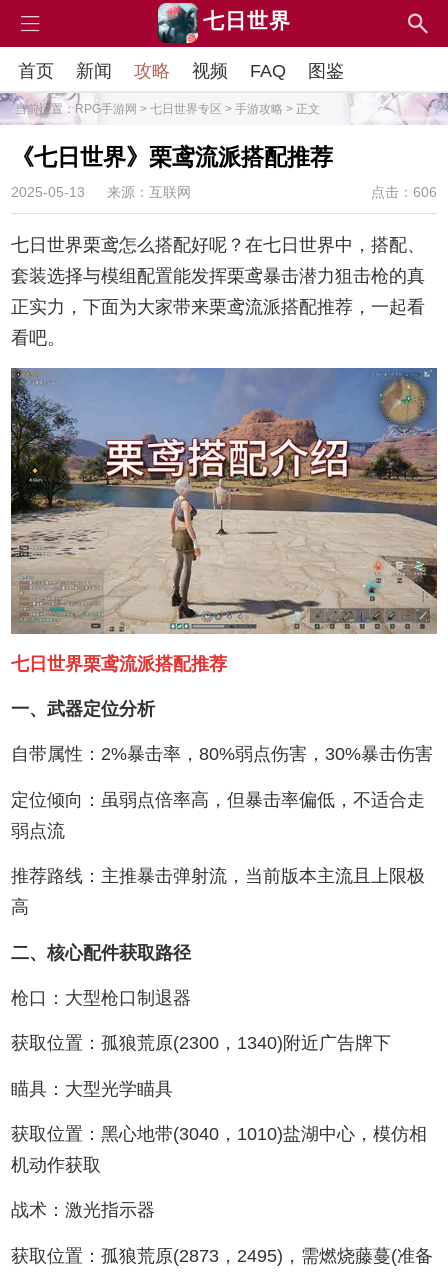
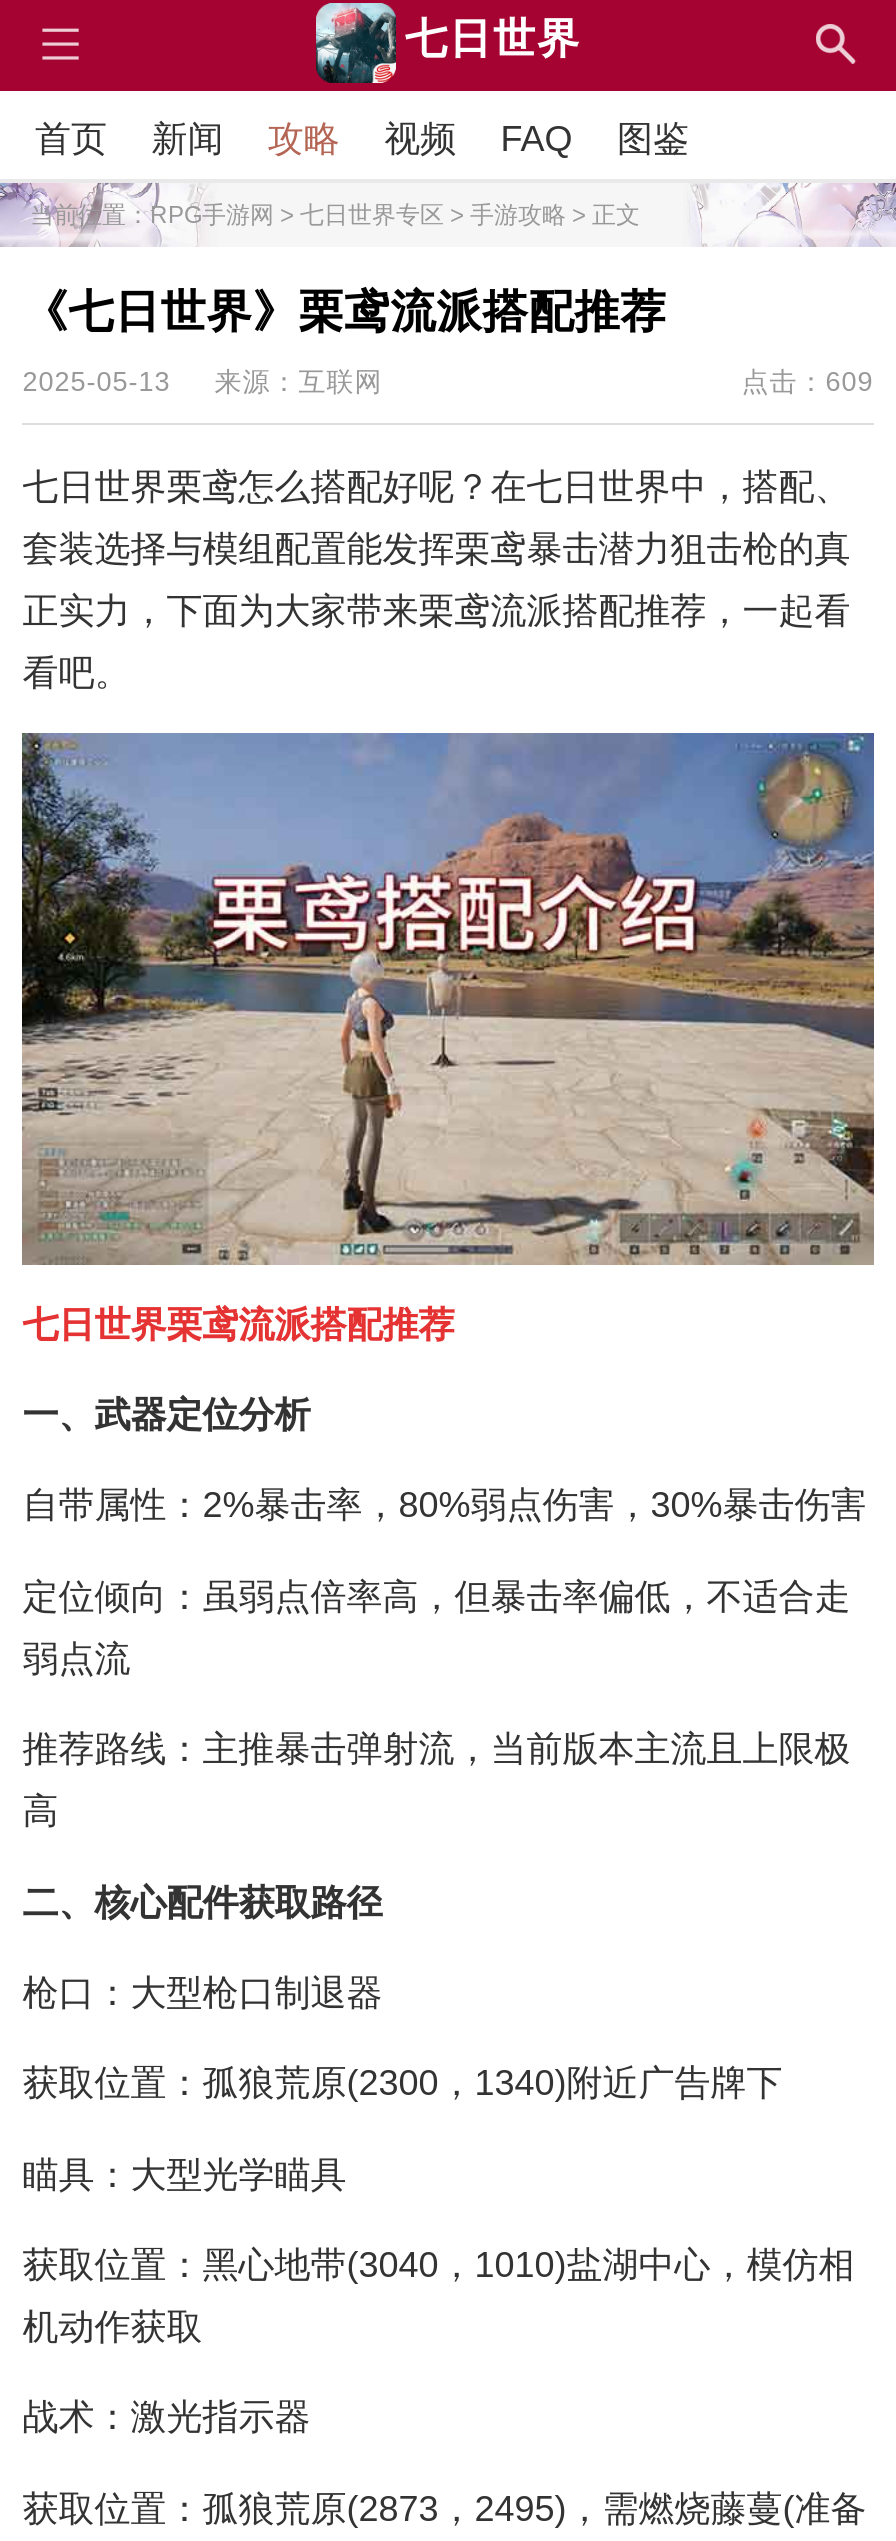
- 点击：606
+ 点击：609
